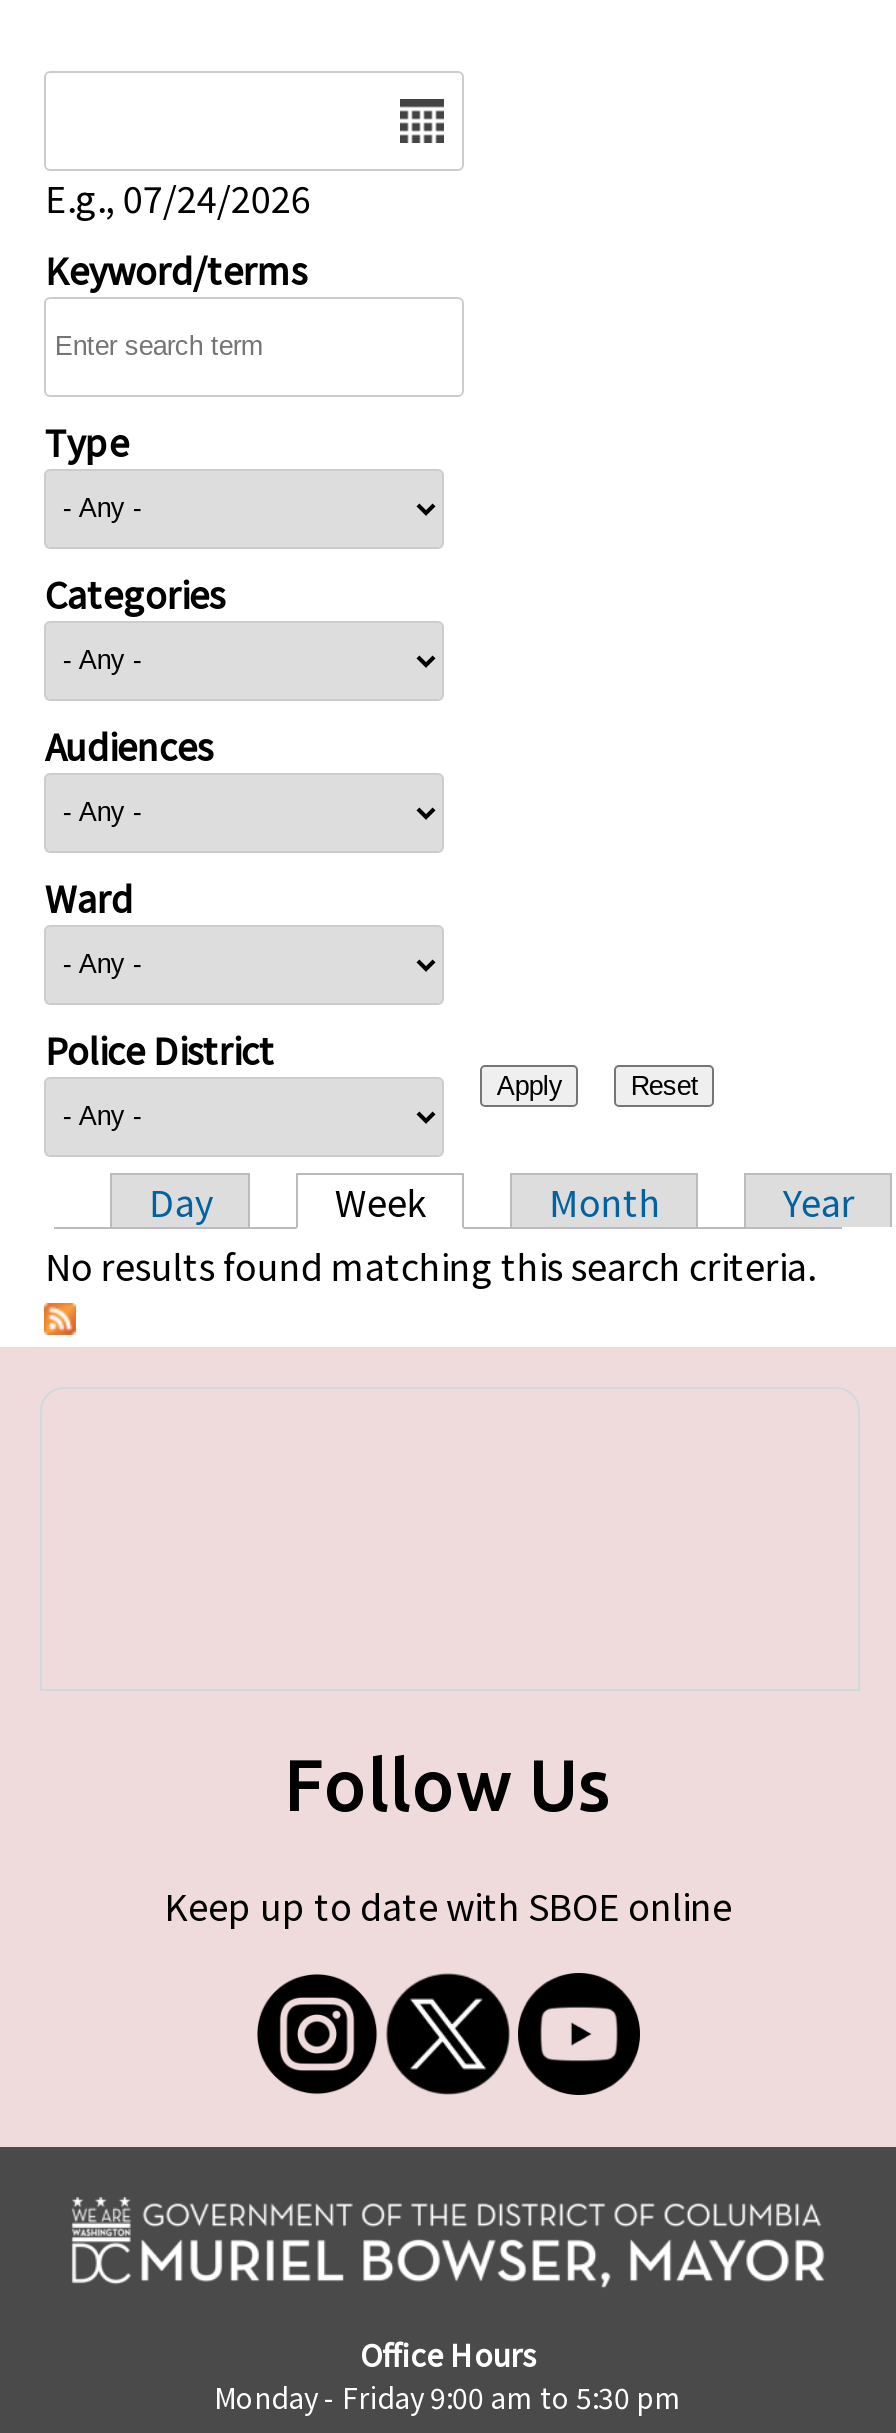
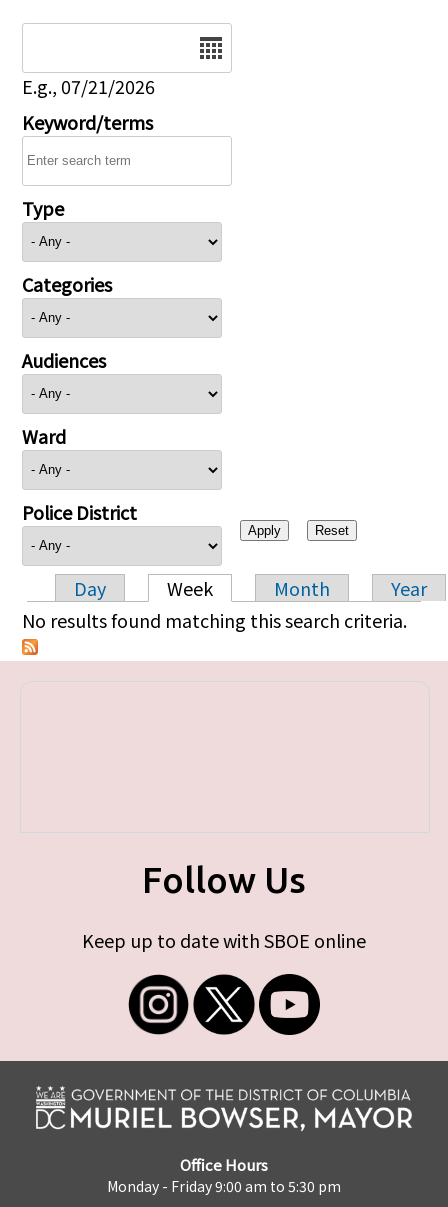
- E.g., 07/24/2026
+ E.g., 07/21/2026
